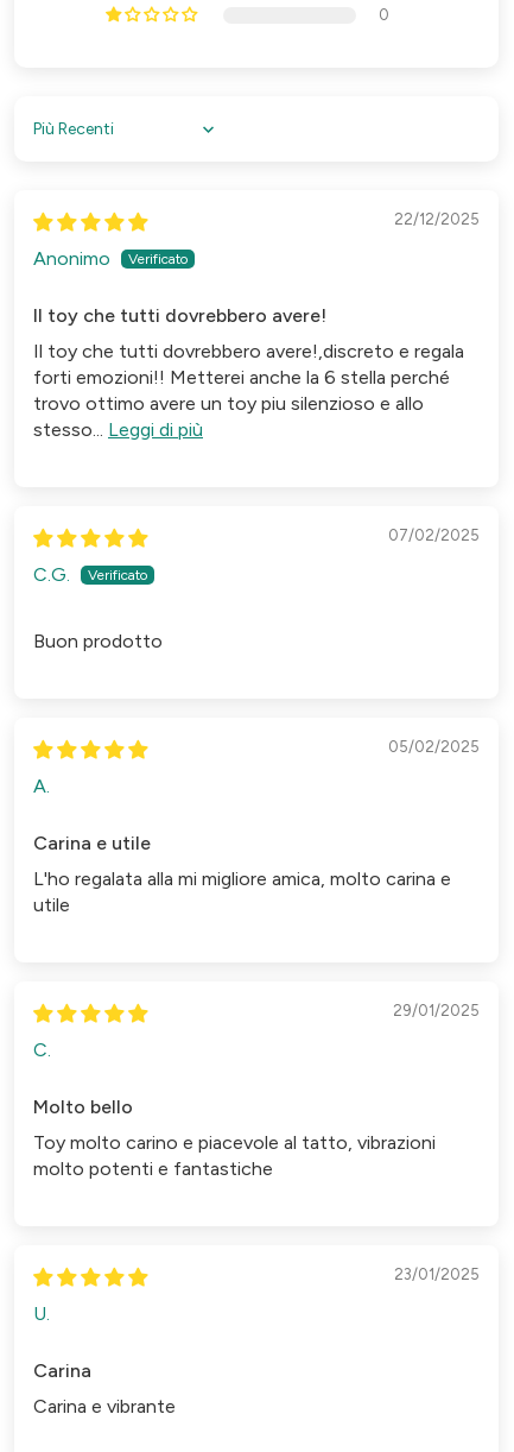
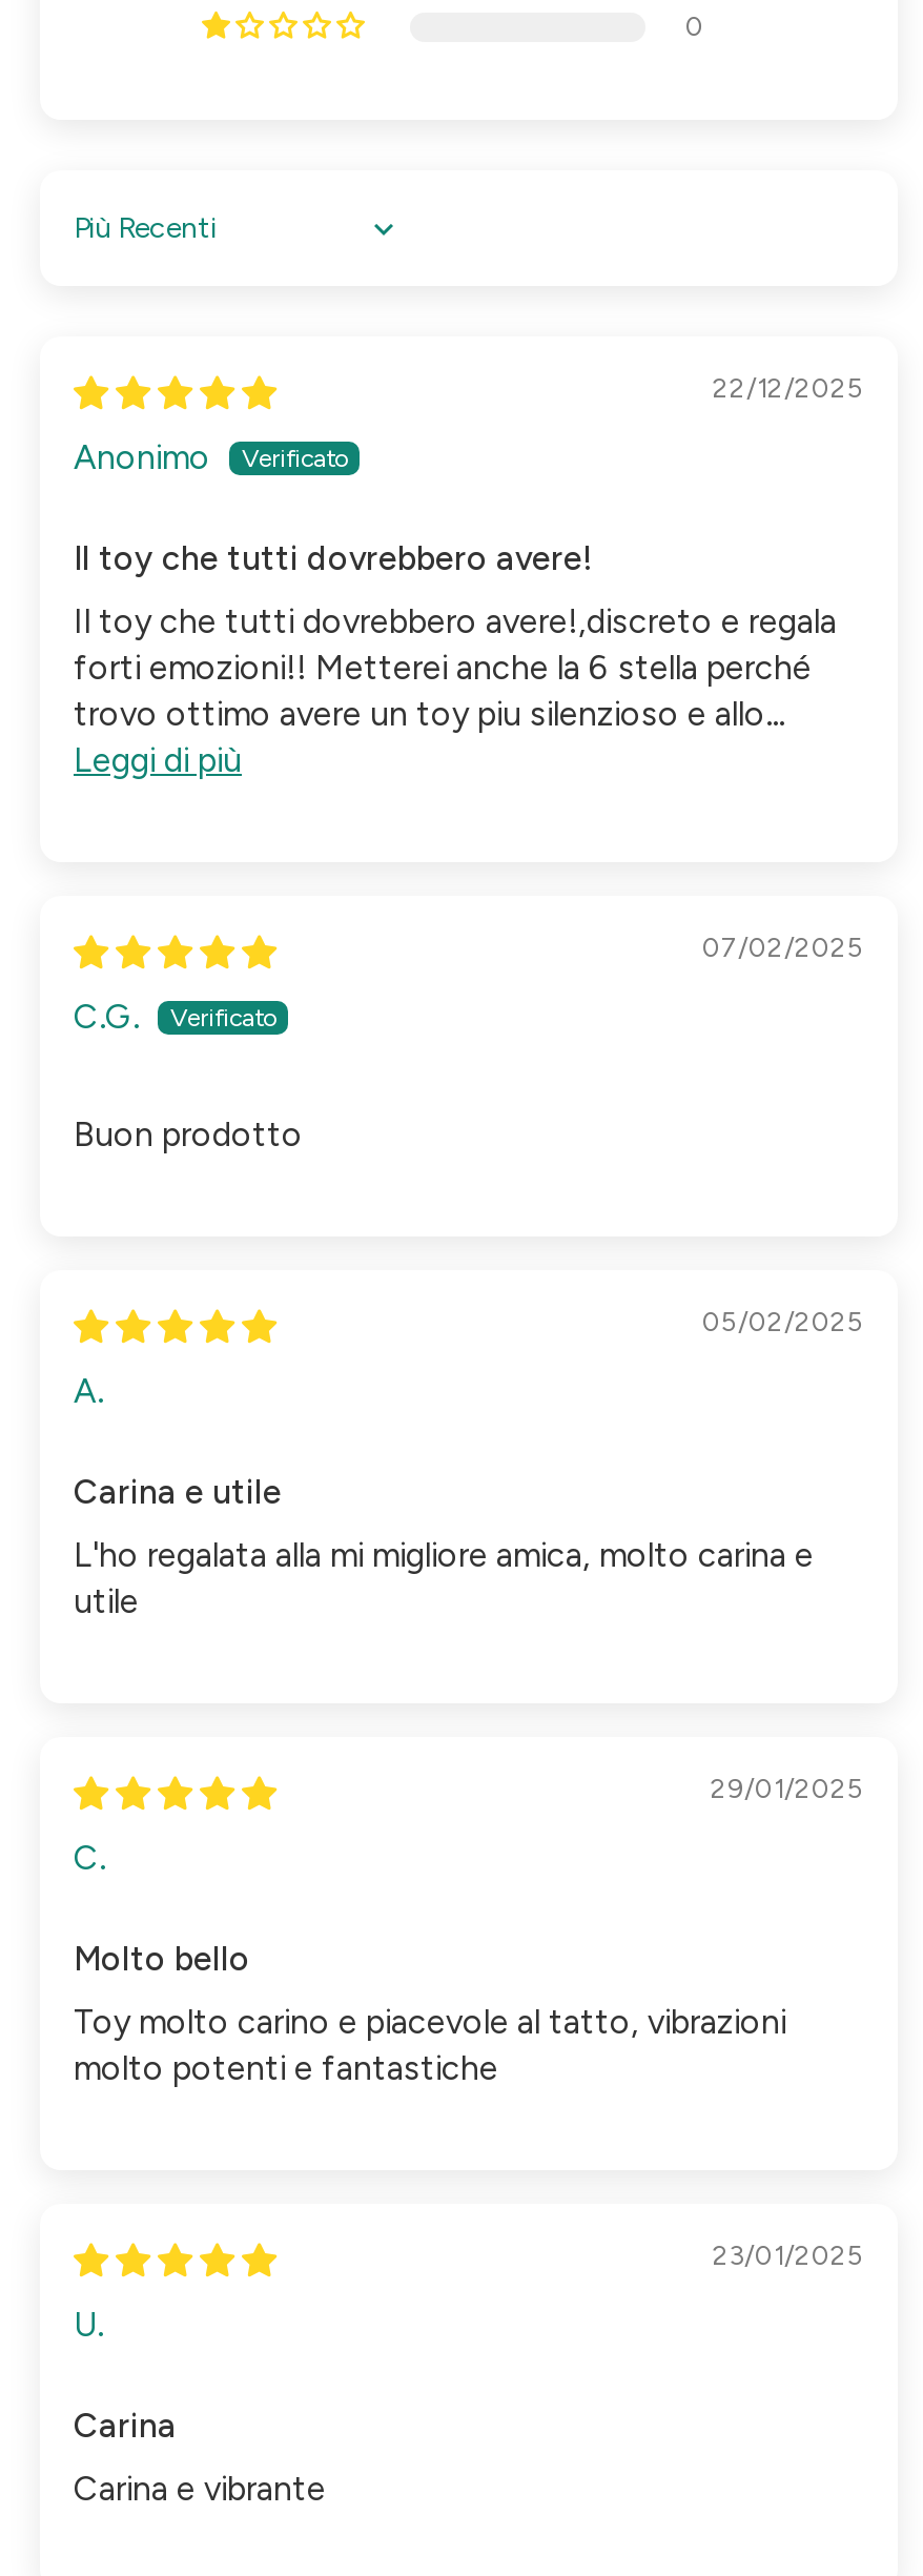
- trovo ottimo avere un toy piu silenzioso e allo
- stesso... Leggi di più
+ trovo ottimo avere un toy piu silenzioso e allo...
+ Leggi di più
